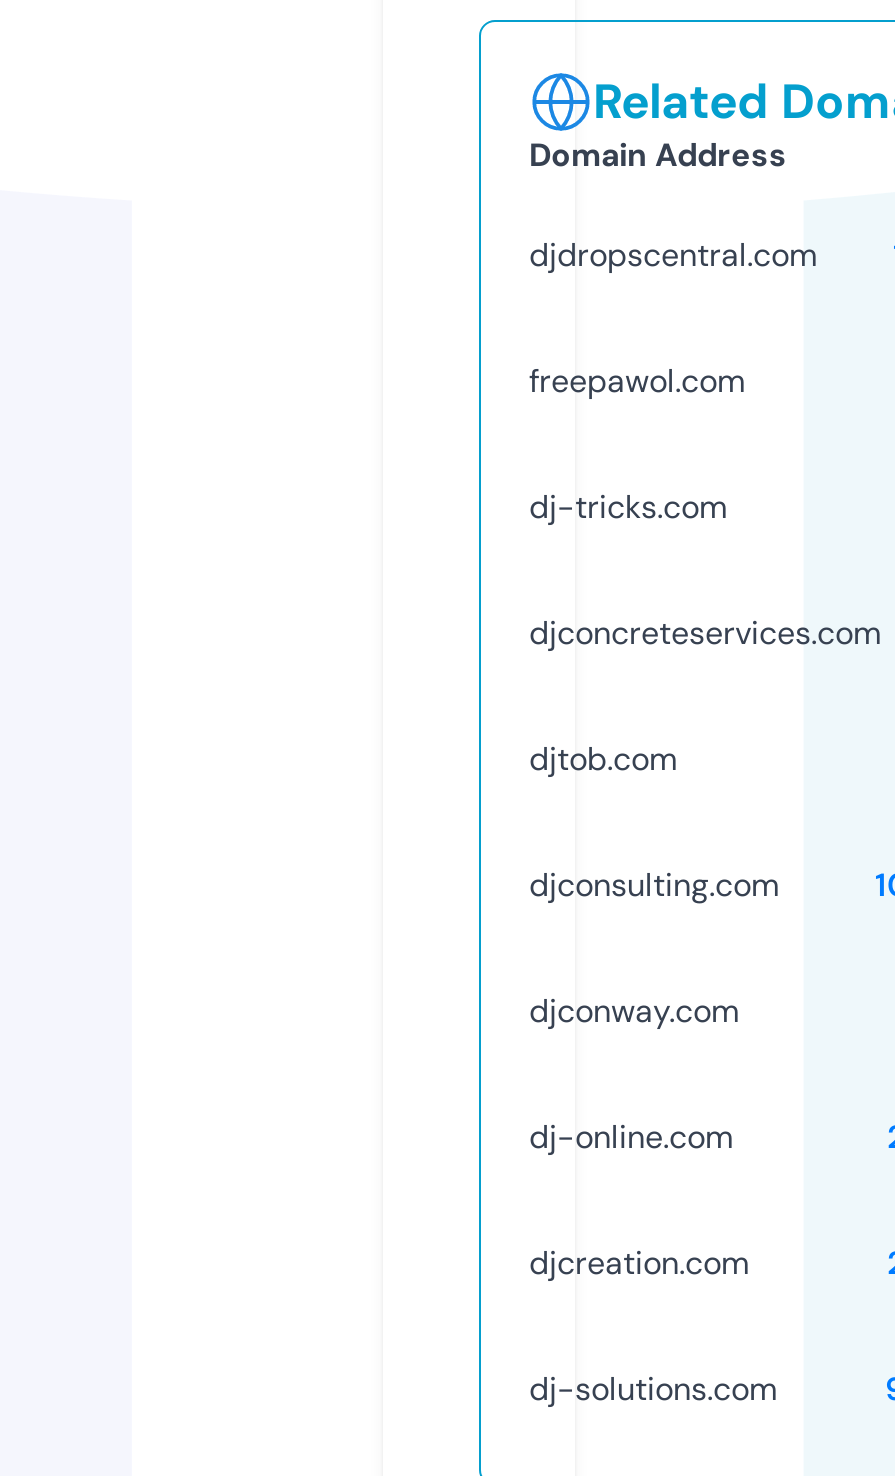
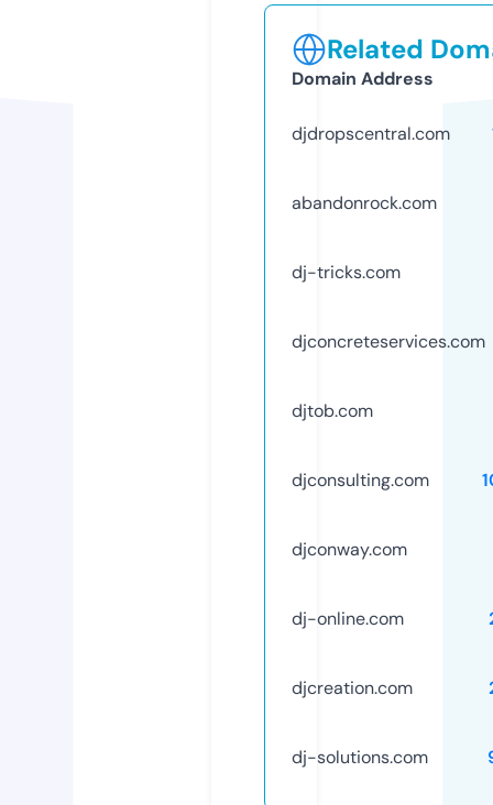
- freepawol.com
+ abandonrock.com
